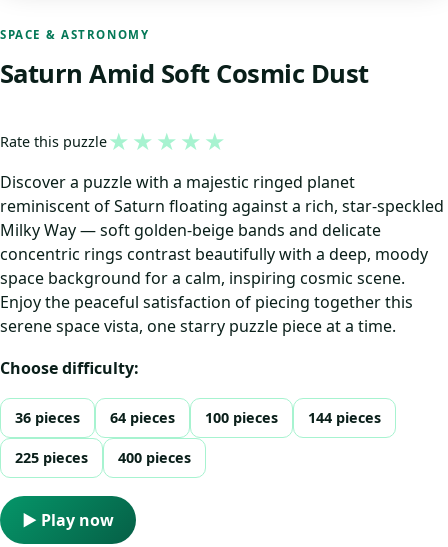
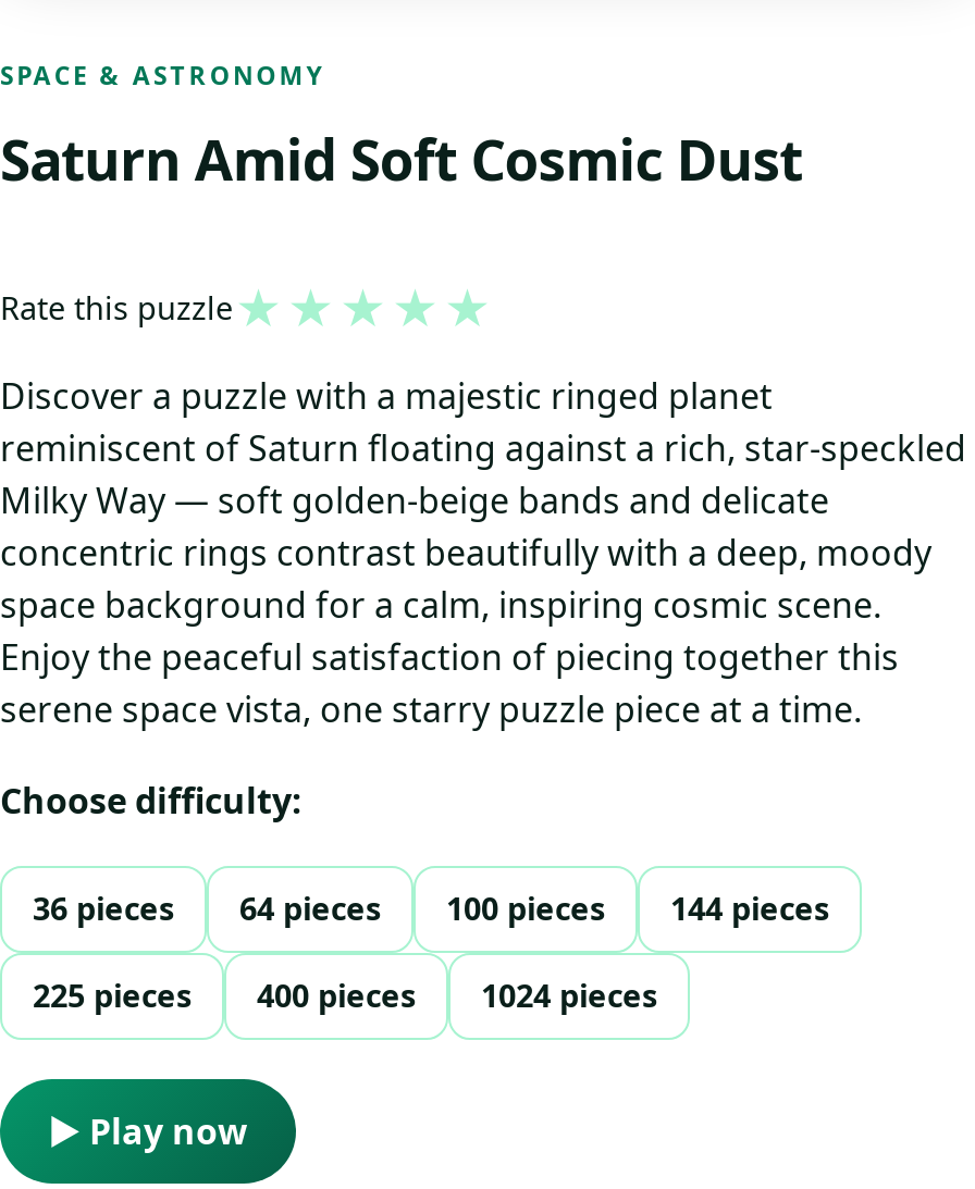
+ 1024 pieces
